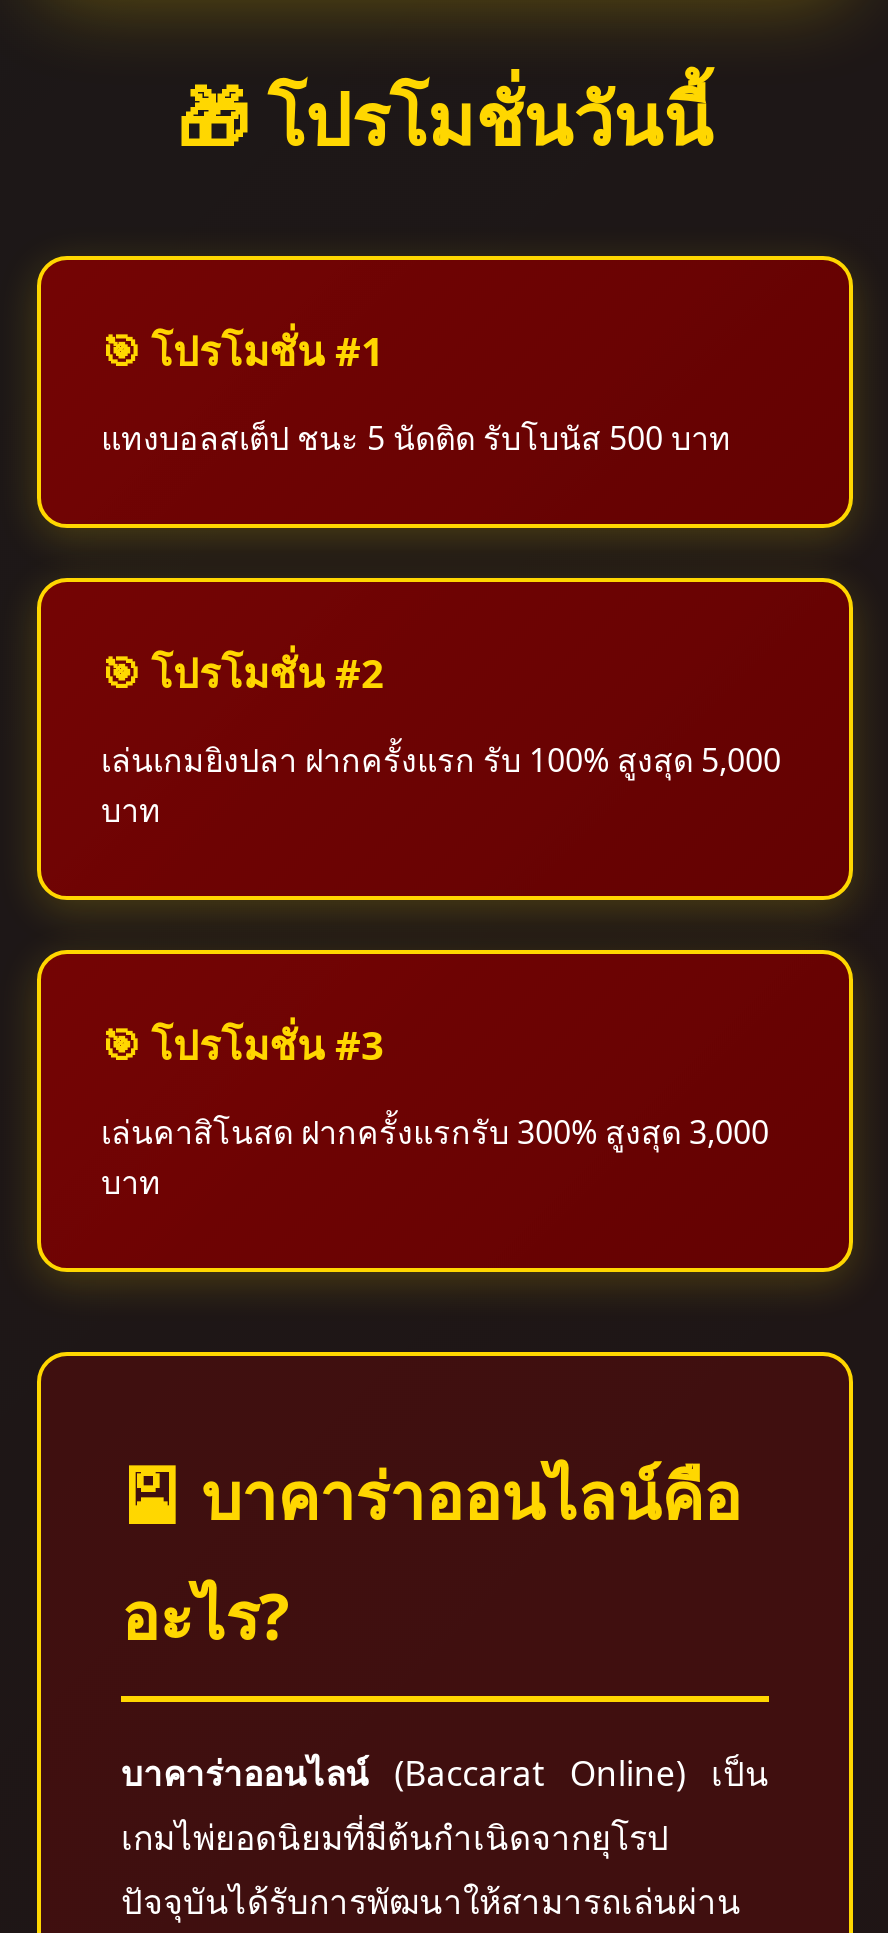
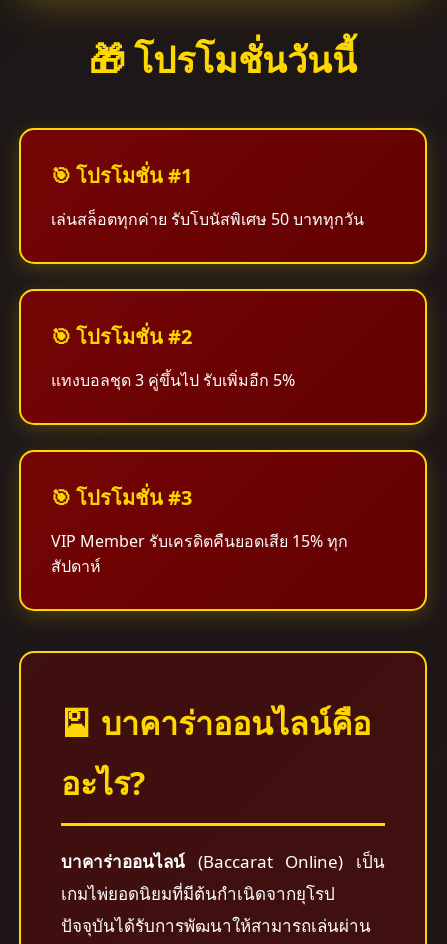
- แทงบอลสเต็ป ชนะ 5 นัดติด รับโบนัส 500 บาท
+ เล่นสล็อตทุกค่าย รับโบนัสพิเศษ 50 บาททุกวัน

- เล่นเกมยิงปลา ฝากครั้งแรก รับ 100% สูงสุด 5,000
- บาท
+ แทงบอลชุด 3 คู่ขึ้นไป รับเพิ่มอีก 5%

- เล่นคาสิโนสด ฝากครั้งแรกรับ 300% สูงสุด 3,000
- บาท
+ VIP Member รับเครดิตคืนยอดเสีย 15% ทุก
+ สัปดาห์
